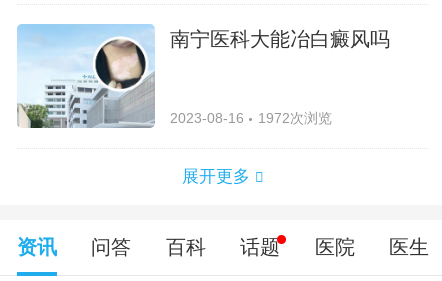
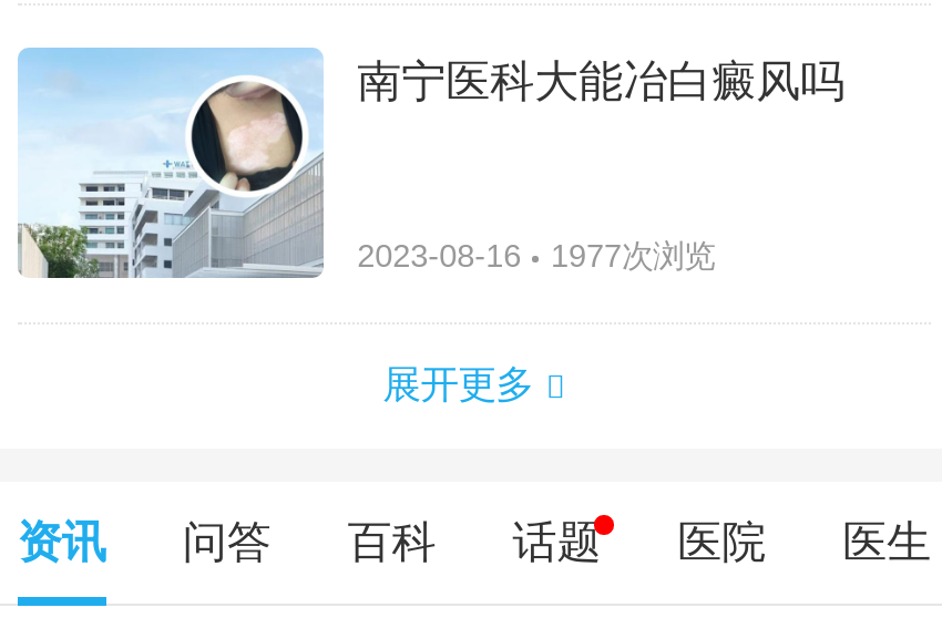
- 2023-08-16 1972次浏览
+ 2023-08-16 1977次浏览
